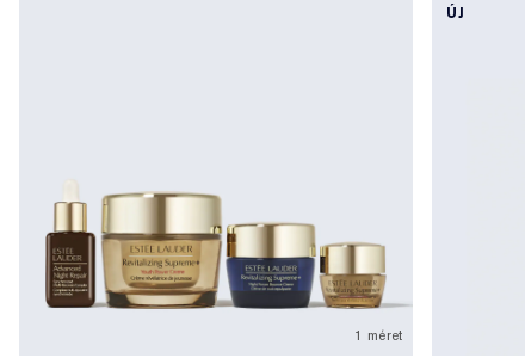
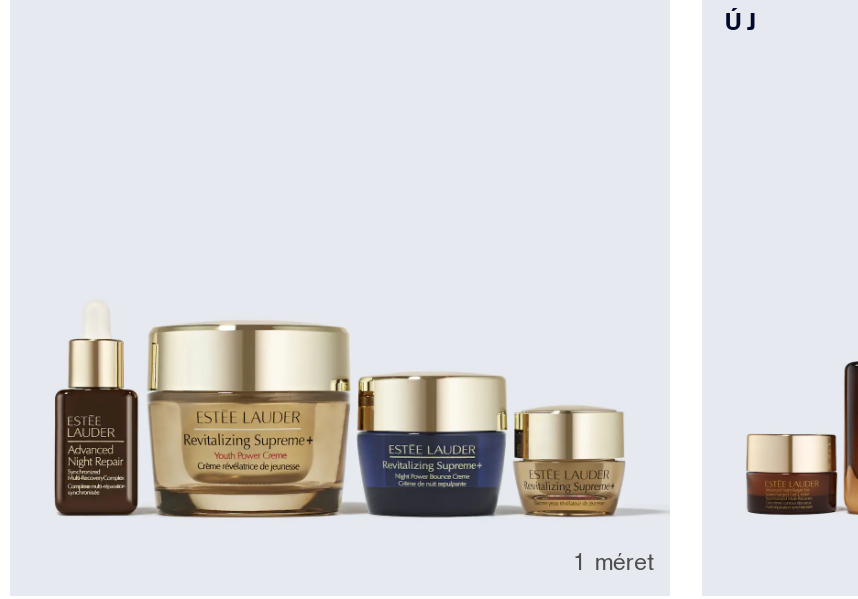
+ [image]
